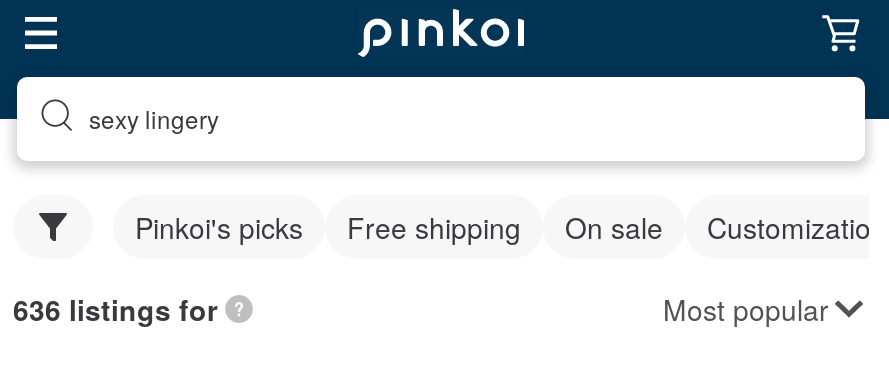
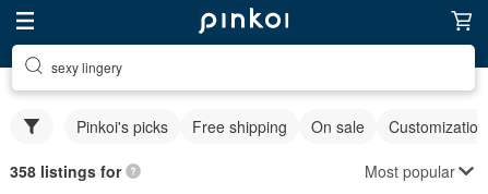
- 636 listings for
+ 358 listings for
